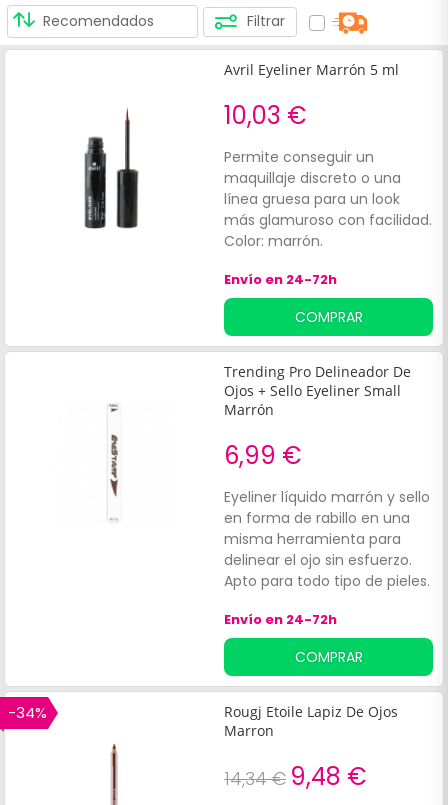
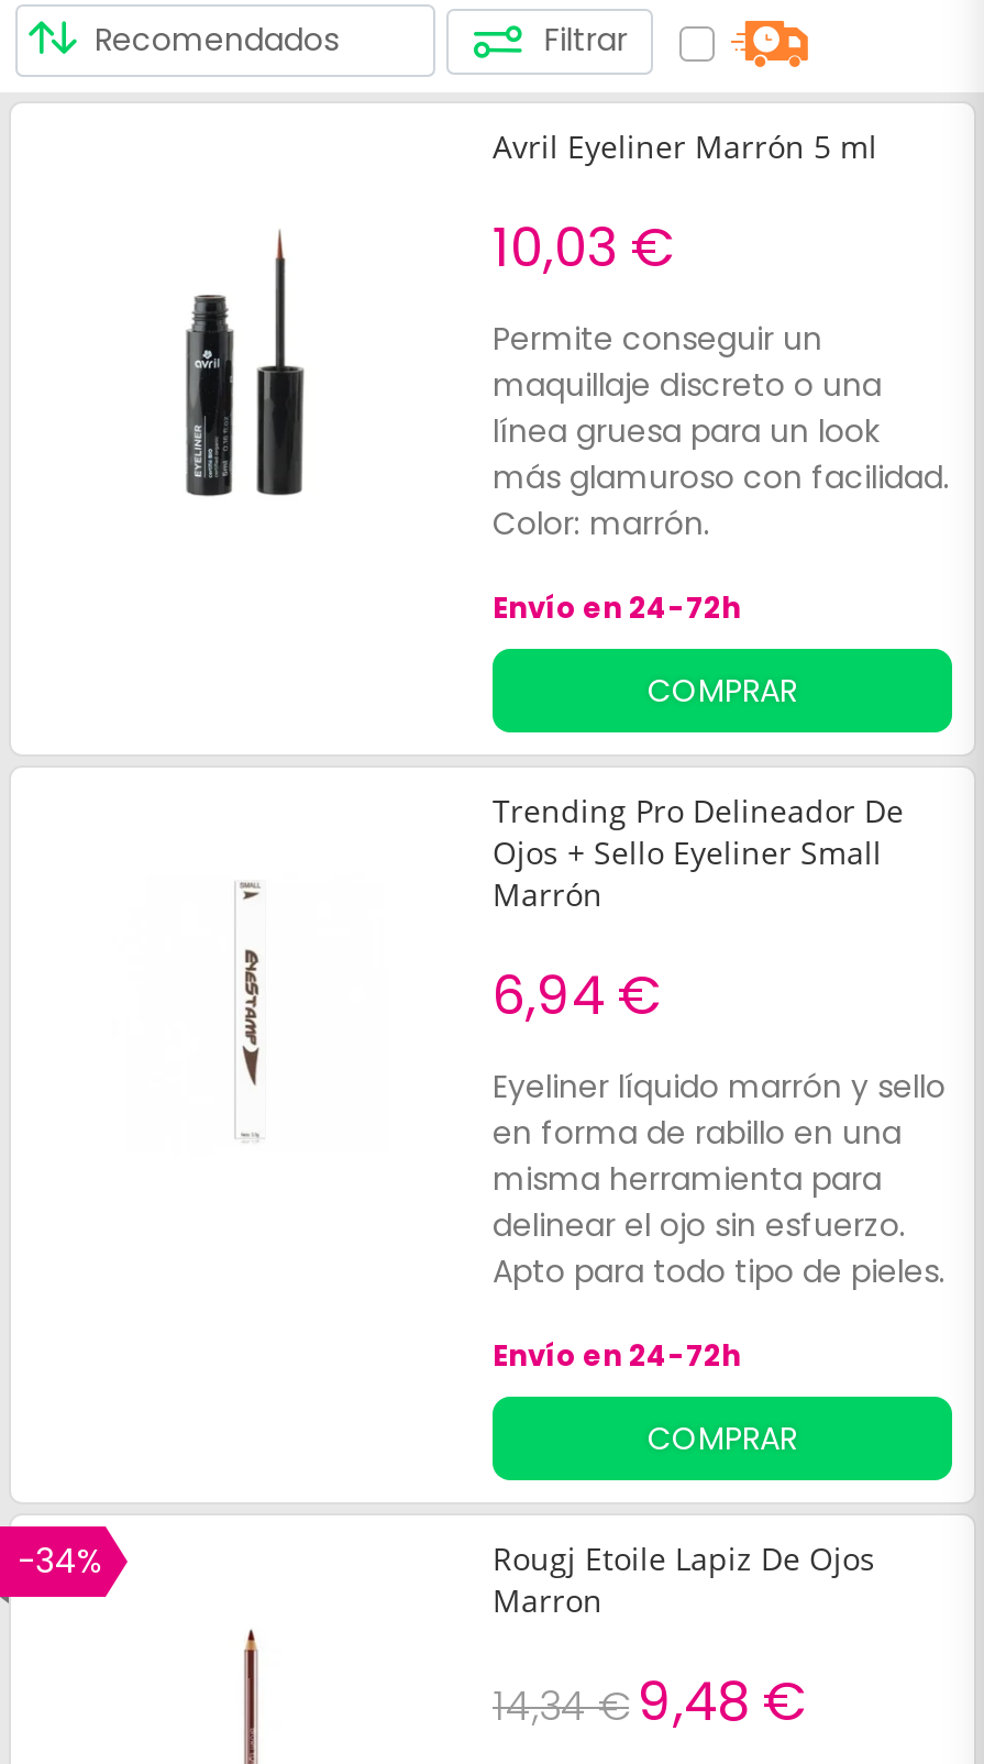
- 6,99 €
+ 6,94 €
